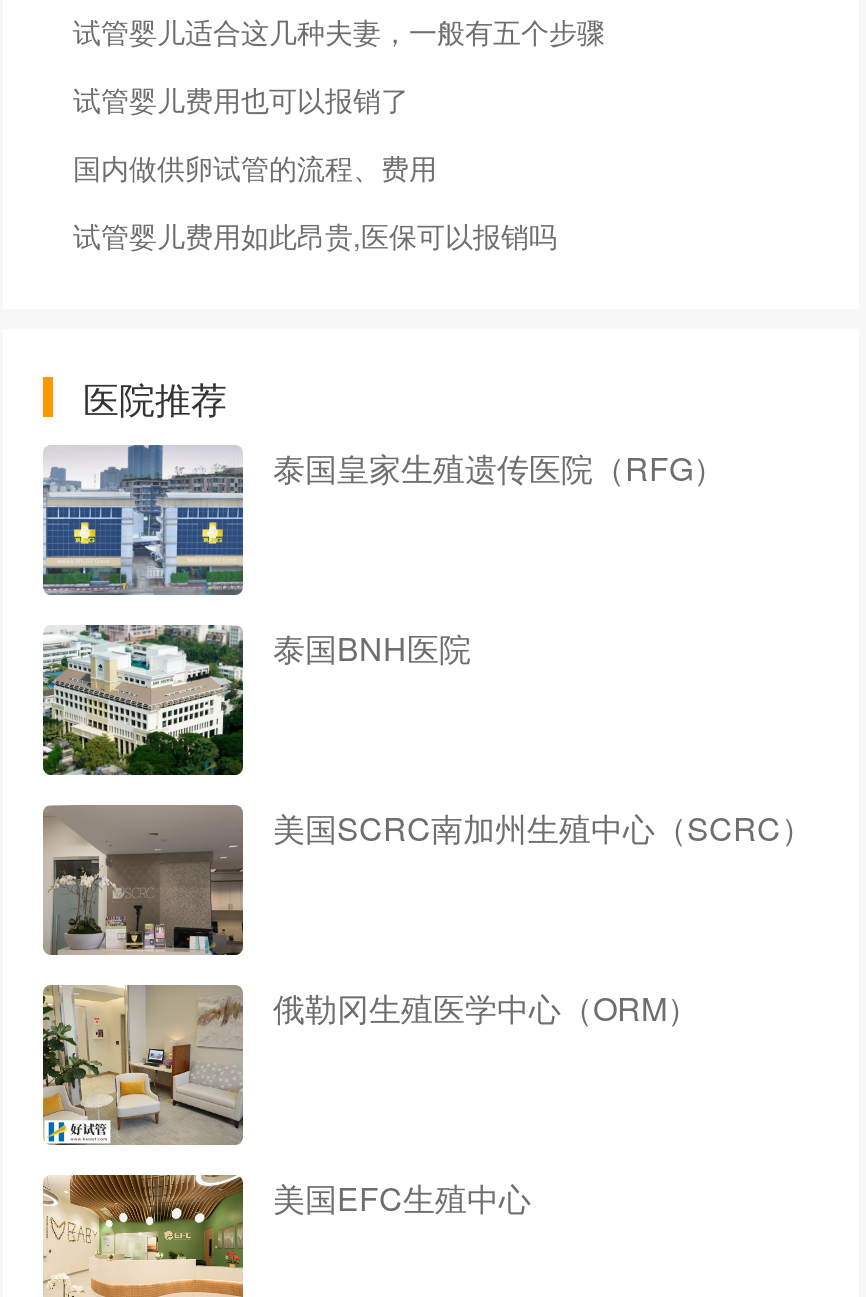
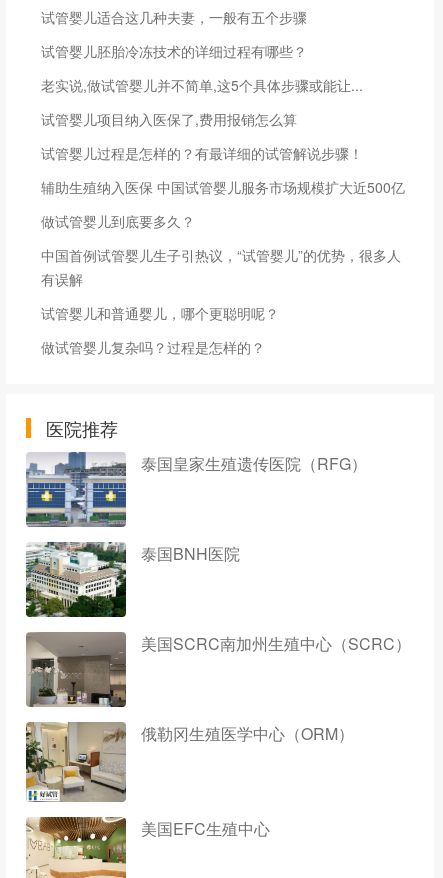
- 试管婴儿费用也可以报销了
- 国内做供卵试管的流程、费用
- 试管婴儿费用如此昂贵,医保可以报销吗
+ 试管婴儿胚胎冷冻技术的详细过程有哪些？
+ 老实说,做试管婴儿并不简单,这5个具体步骤或能让...
+ 试管婴儿项目纳入医保了,费用报销怎么算
+ 试管婴儿过程是怎样的？有最详细的试管解说步骤！
+ 辅助生殖纳入医保 中国试管婴儿服务市场规模扩大近500亿
+ 做试管婴儿到底要多久？
+ 中国首例试管婴儿生子引热议，“试管婴儿”的优势，很多人
+ 有误解
+ 试管婴儿和普通婴儿，哪个更聪明呢？
+ 做试管婴儿复杂吗？过程是怎样的？
